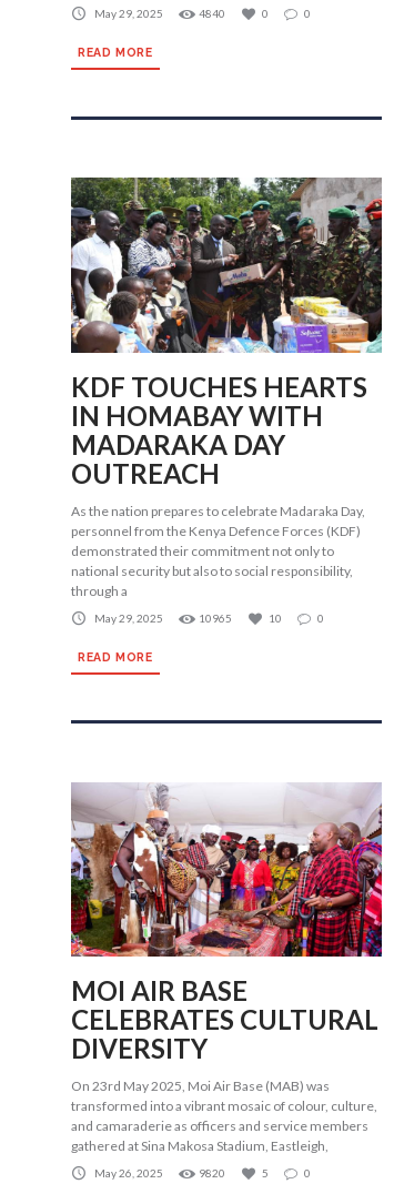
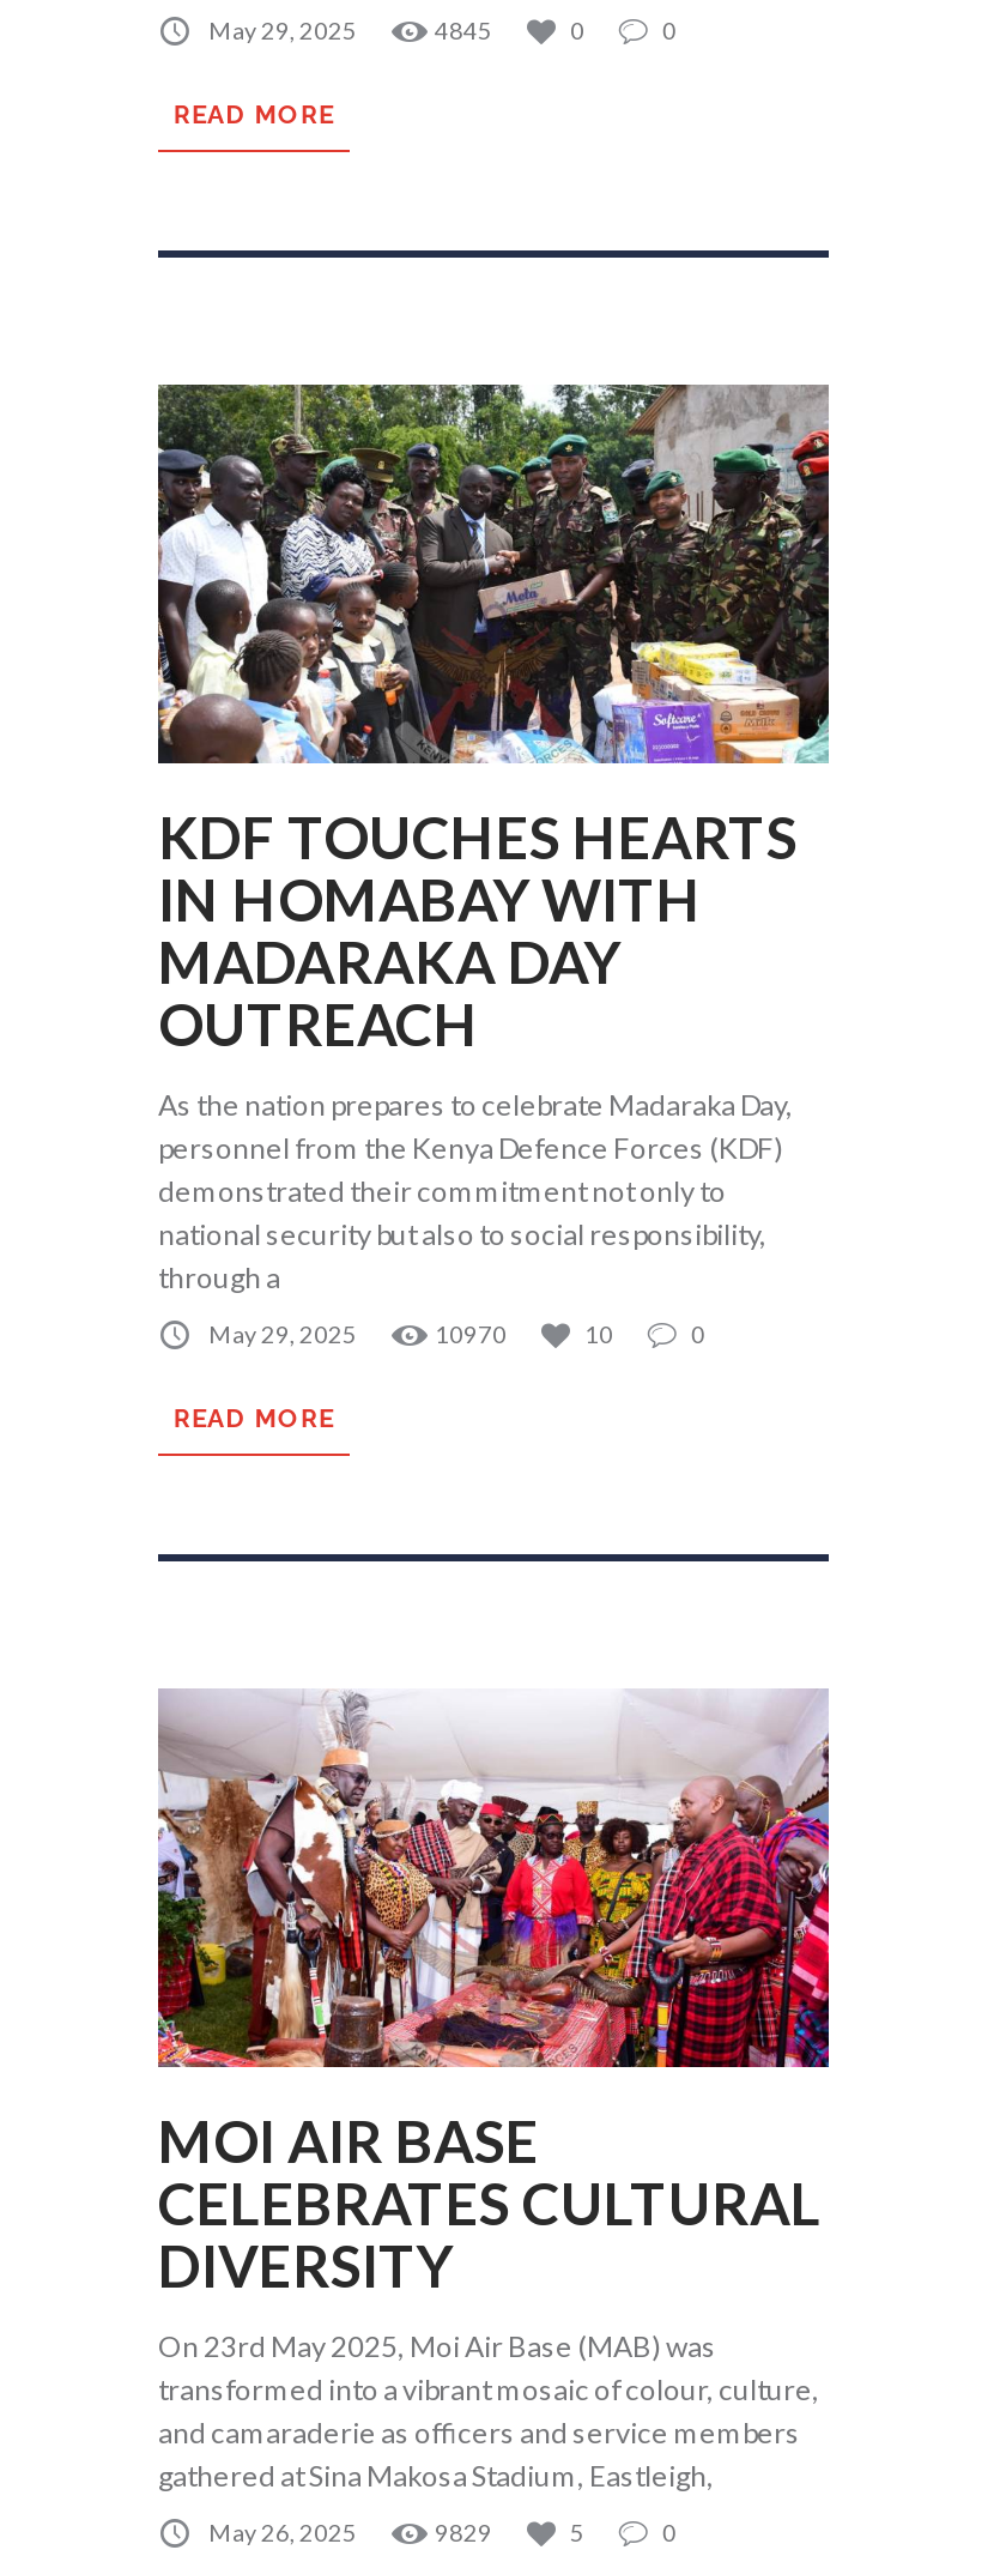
- 4840
+ 4845

- 10965
+ 10970

- 9820
+ 9829
